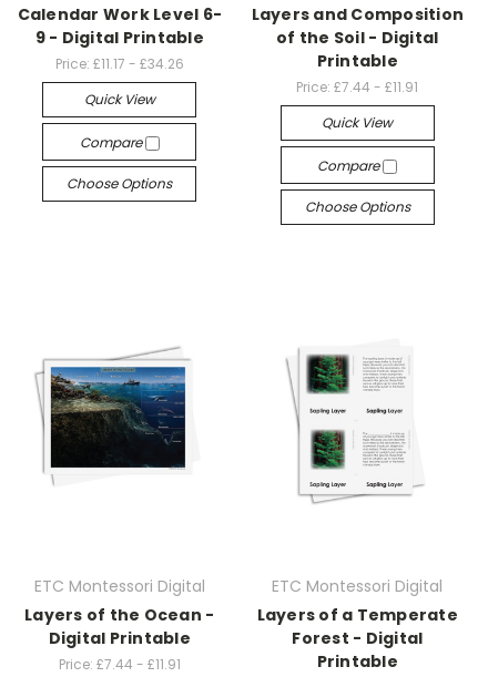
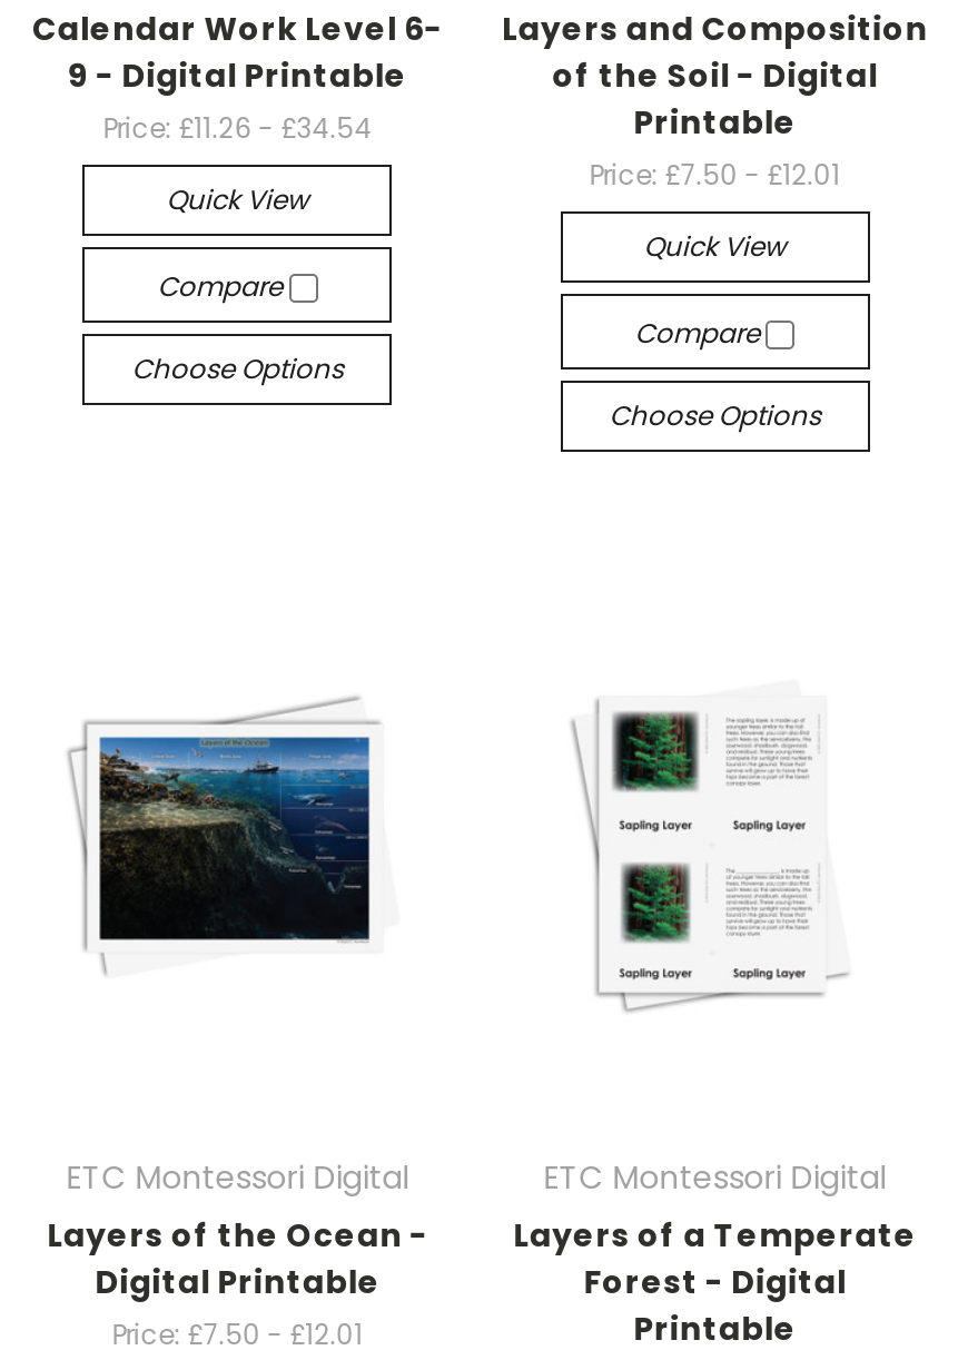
- Price: £11.17 - £34.26
+ Price: £11.26 - £34.54

- Price: £7.44 - £11.91
+ Price: £7.50 - £12.01

- Price: £7.44 - £11.91
+ Price: £7.50 - £12.01
